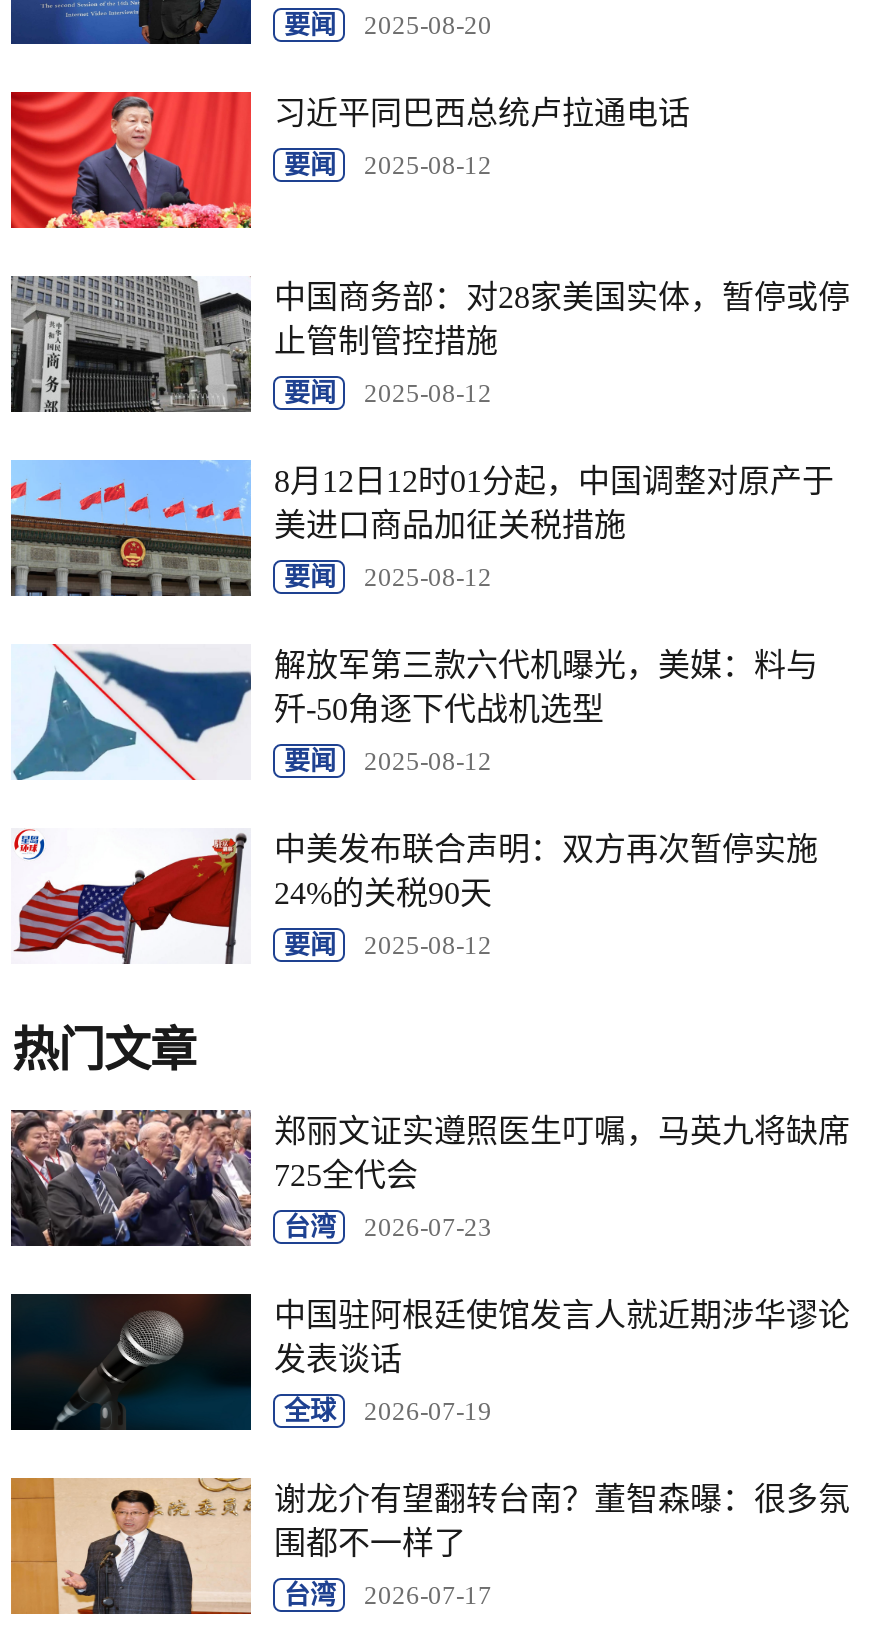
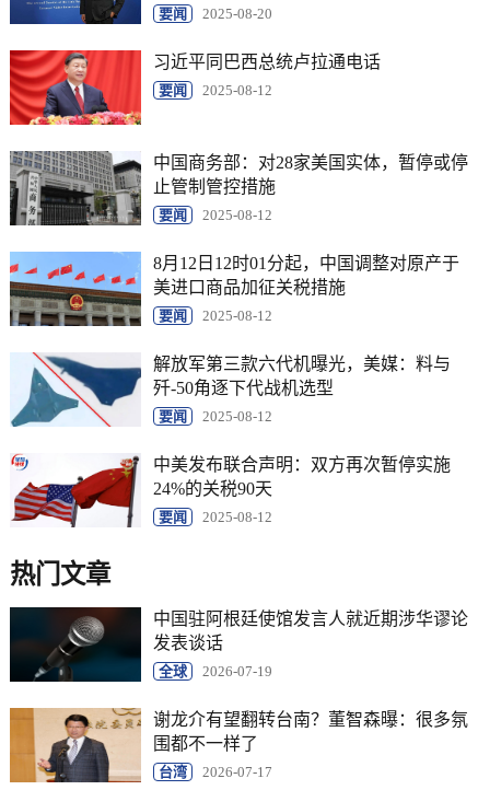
- [image]
- 郑丽文证实遵照医生叮嘱，马英九将缺席
- 725全代会
- 台湾
- 2026-07-23
